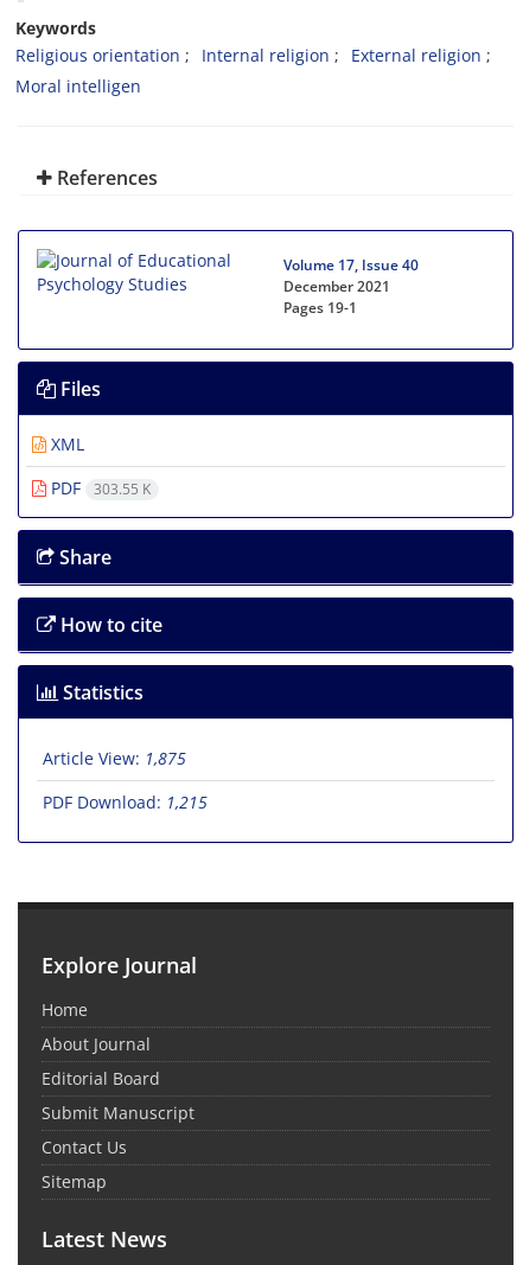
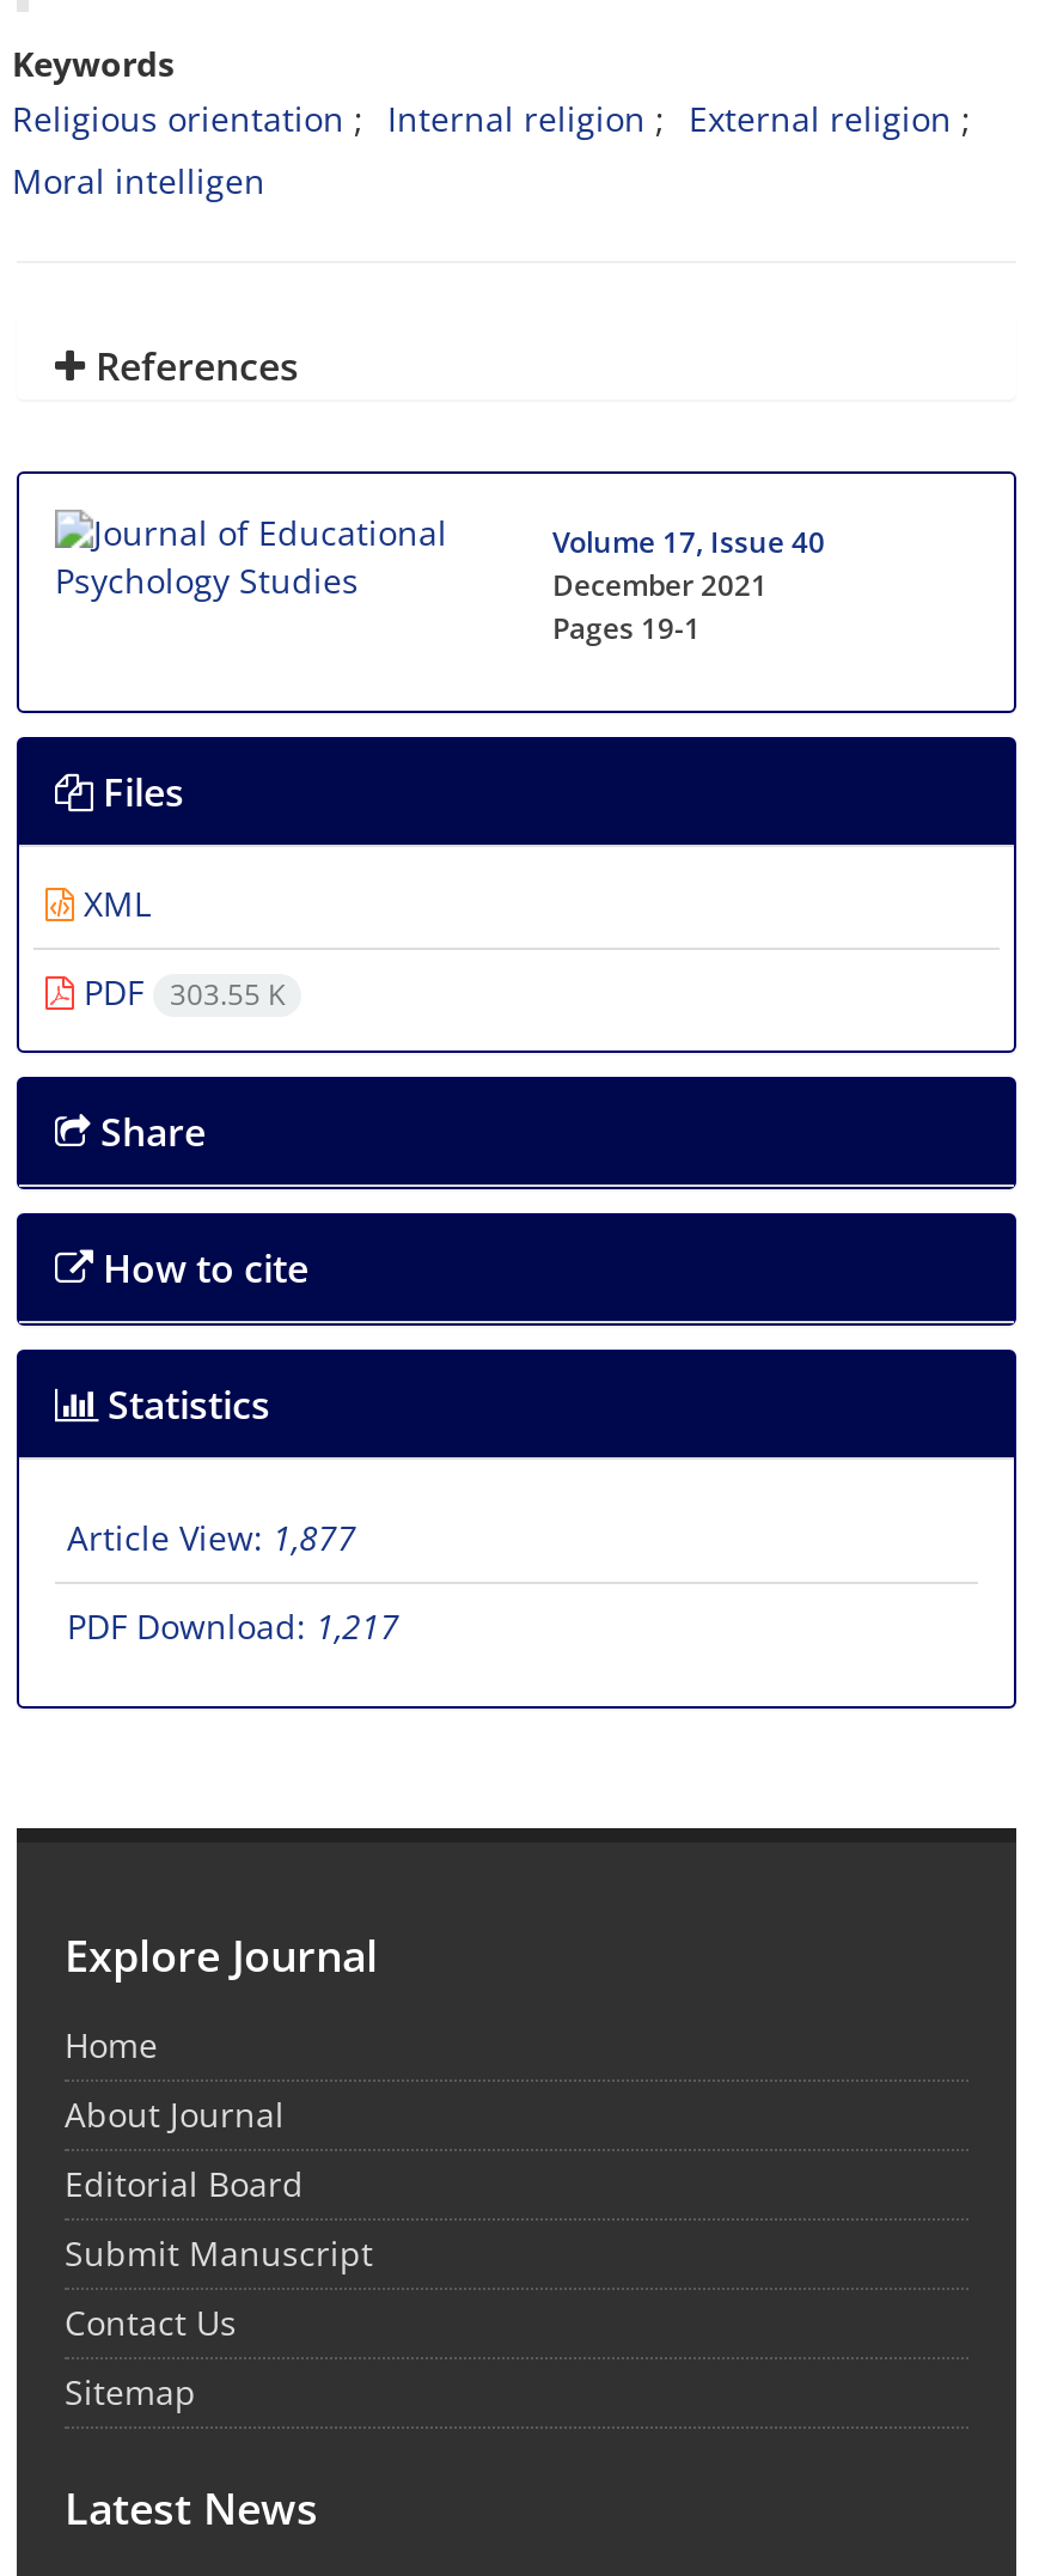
- Article View: 1,875
+ Article View: 1,877

- PDF Download: 1,215
+ PDF Download: 1,217
